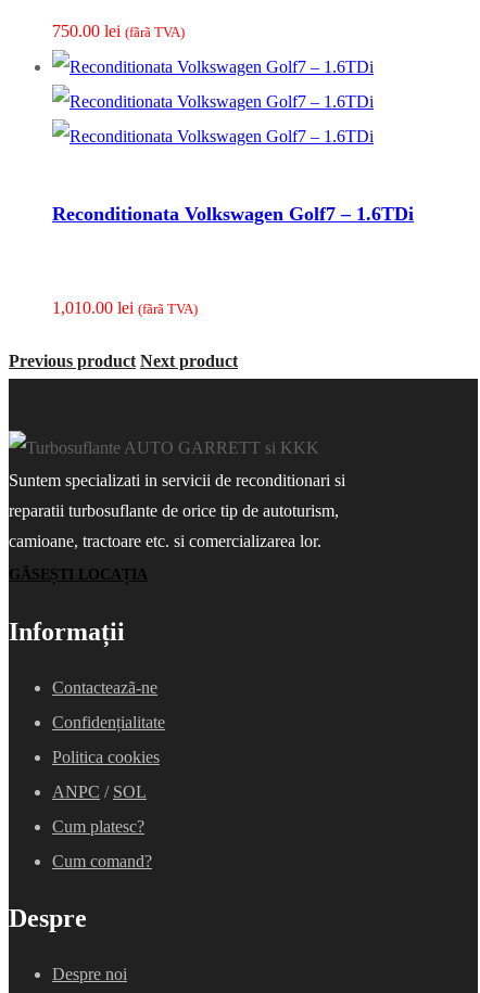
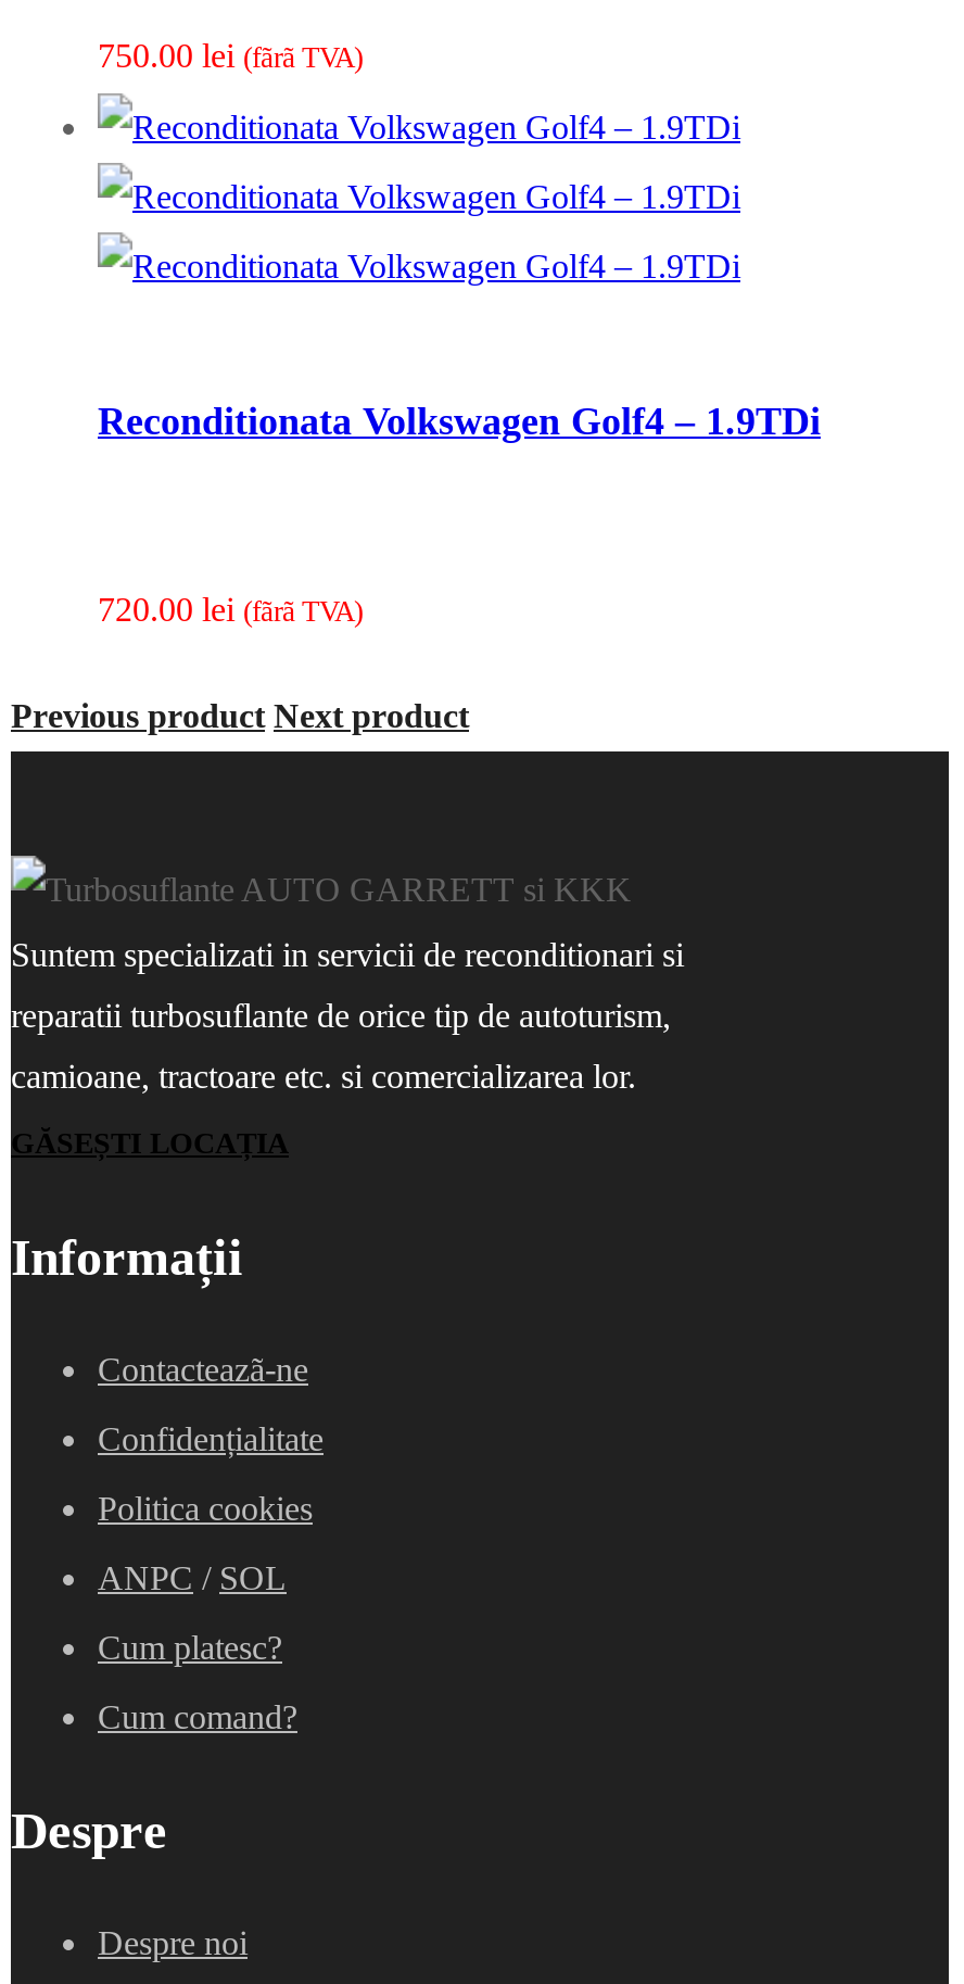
- Reconditionata Volkswagen Golf7 – 1.6TDi
+ Reconditionata Volkswagen Golf4 – 1.9TDi

- 1,010.00 lei (fãrã TVA)
+ 720.00 lei (fãrã TVA)
